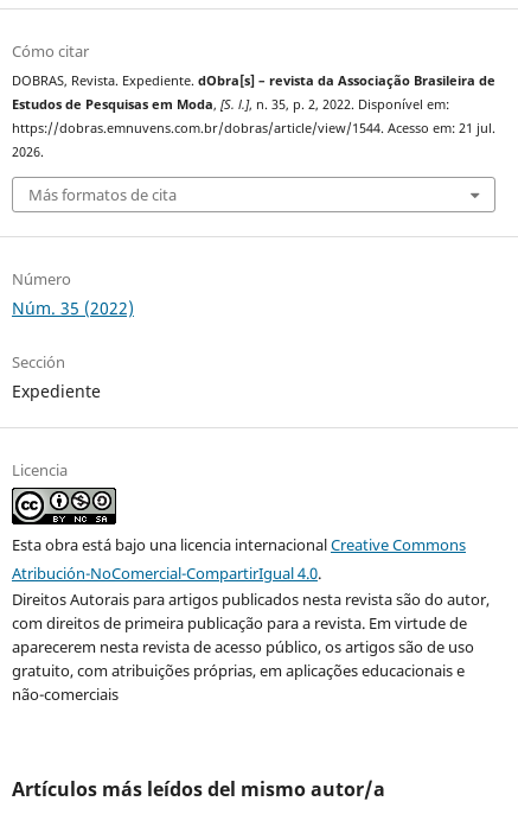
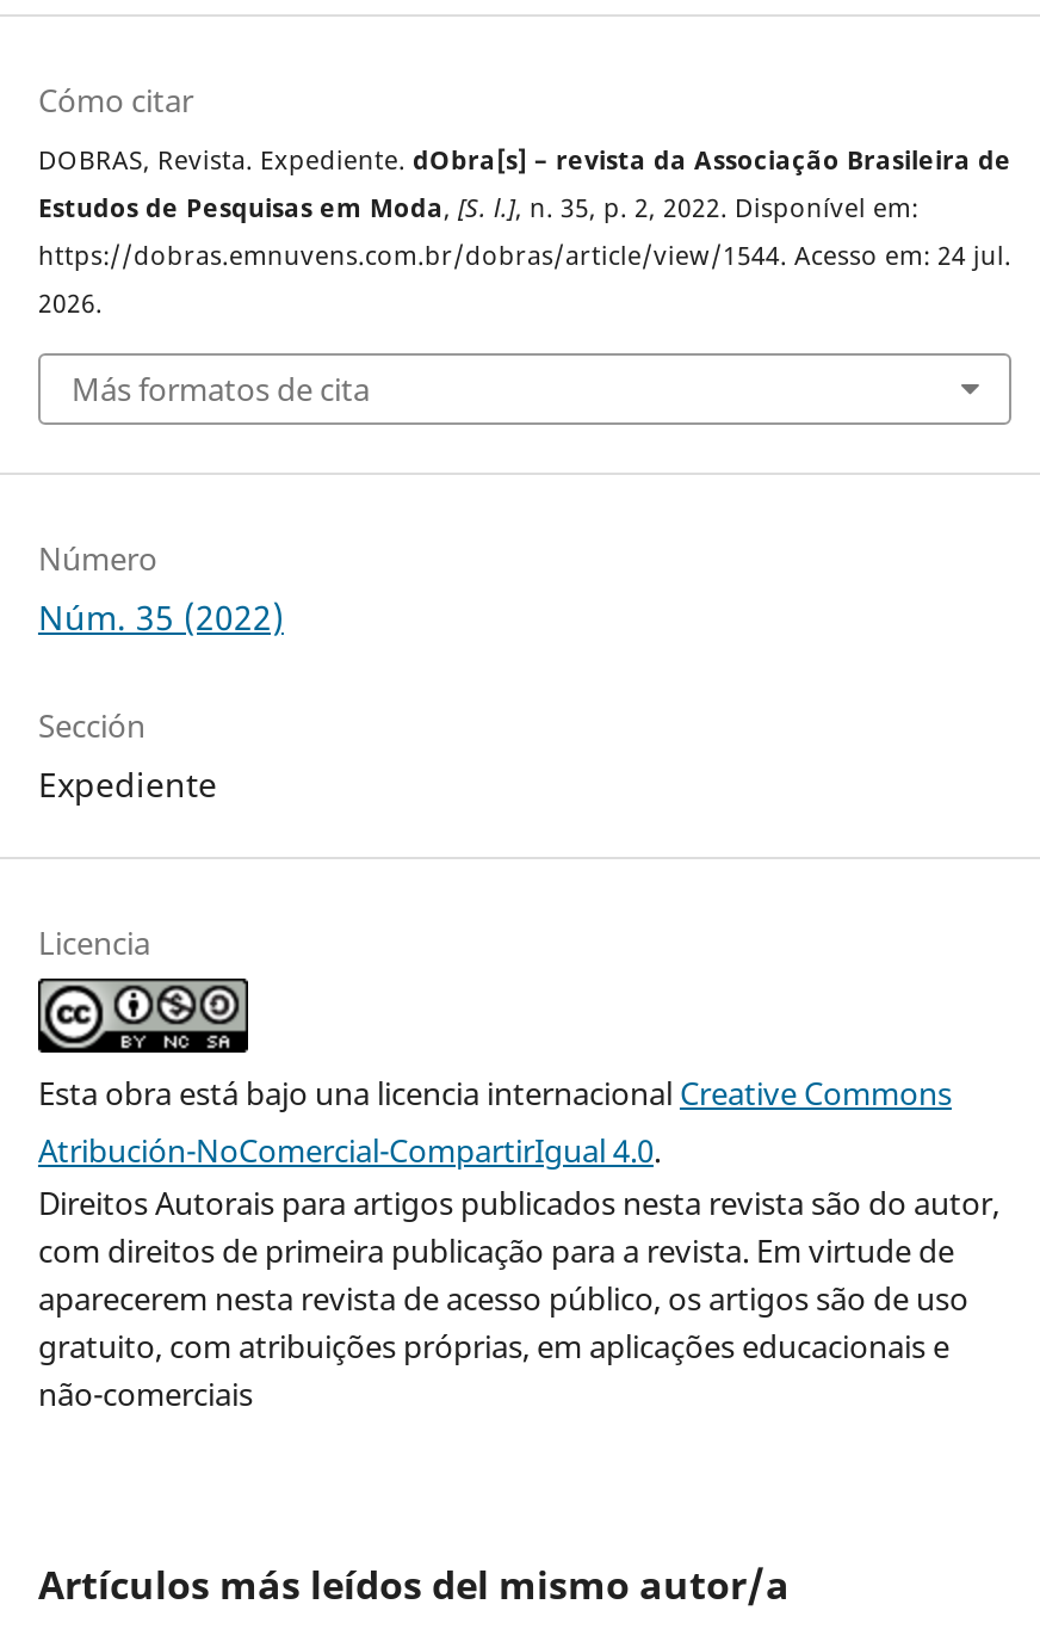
- https://dobras.emnuvens.com.br/dobras/article/view/1544. Acesso em: 21 jul.
+ https://dobras.emnuvens.com.br/dobras/article/view/1544. Acesso em: 24 jul.
